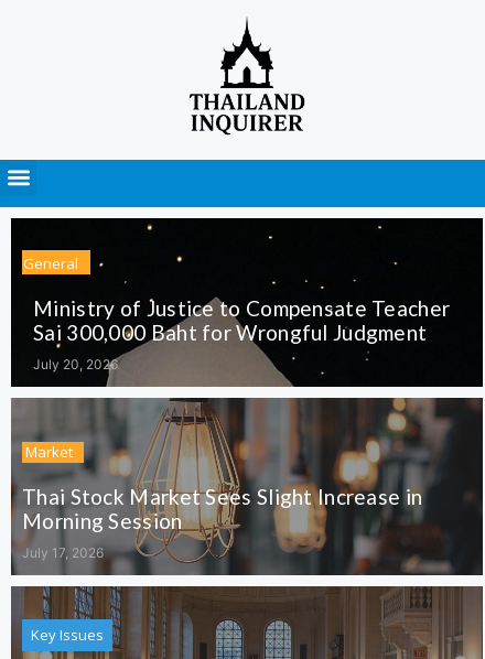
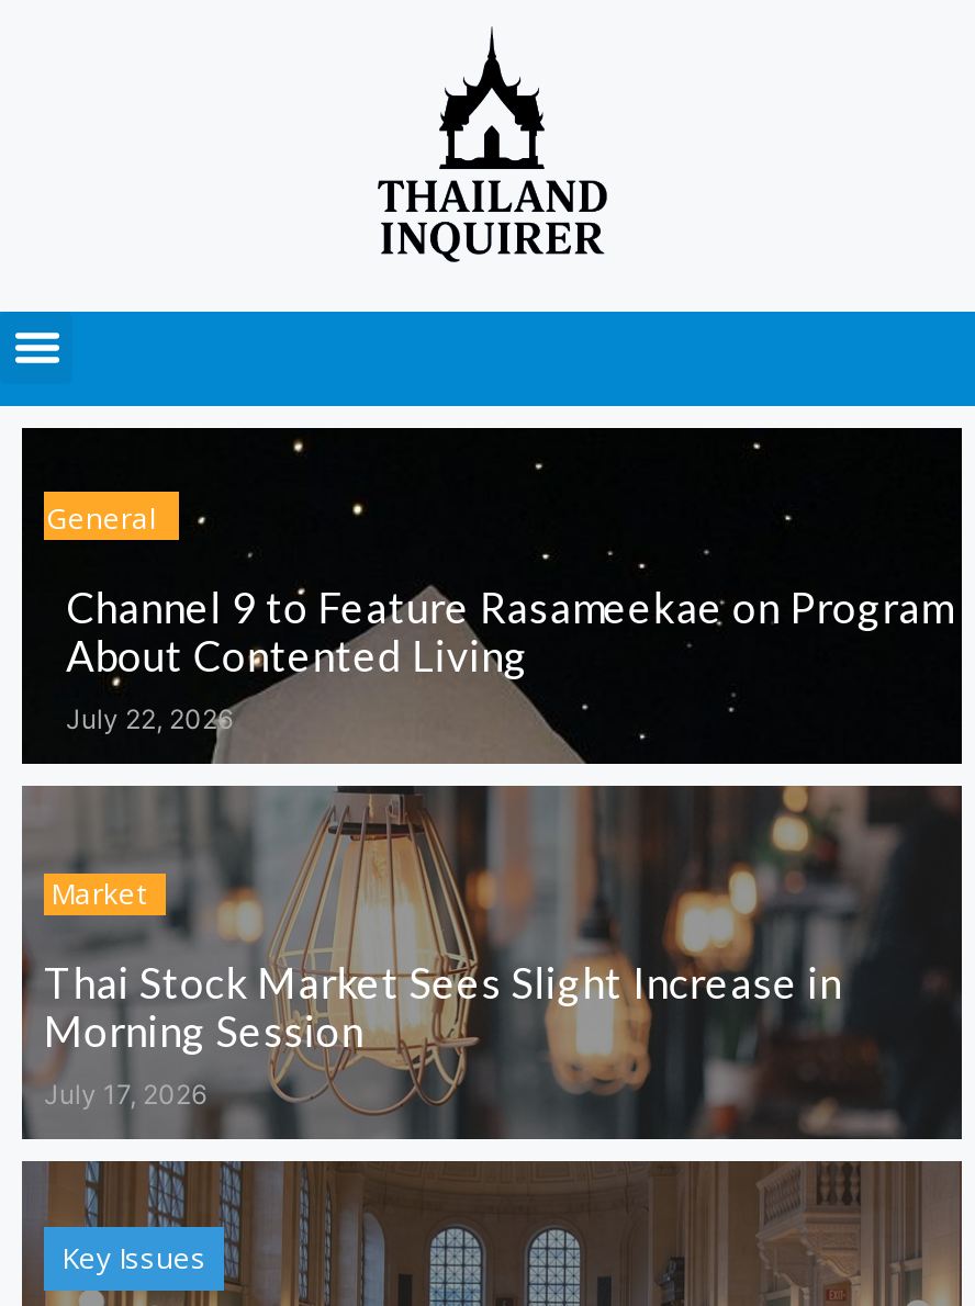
- Ministry of Justice to Compensate Teacher
- Sai 300,000 Baht for Wrongful Judgment
- July 20, 2026
+ Channel 9 to Feature Rasameekae on Program
+ About Contented Living
+ July 22, 2026
